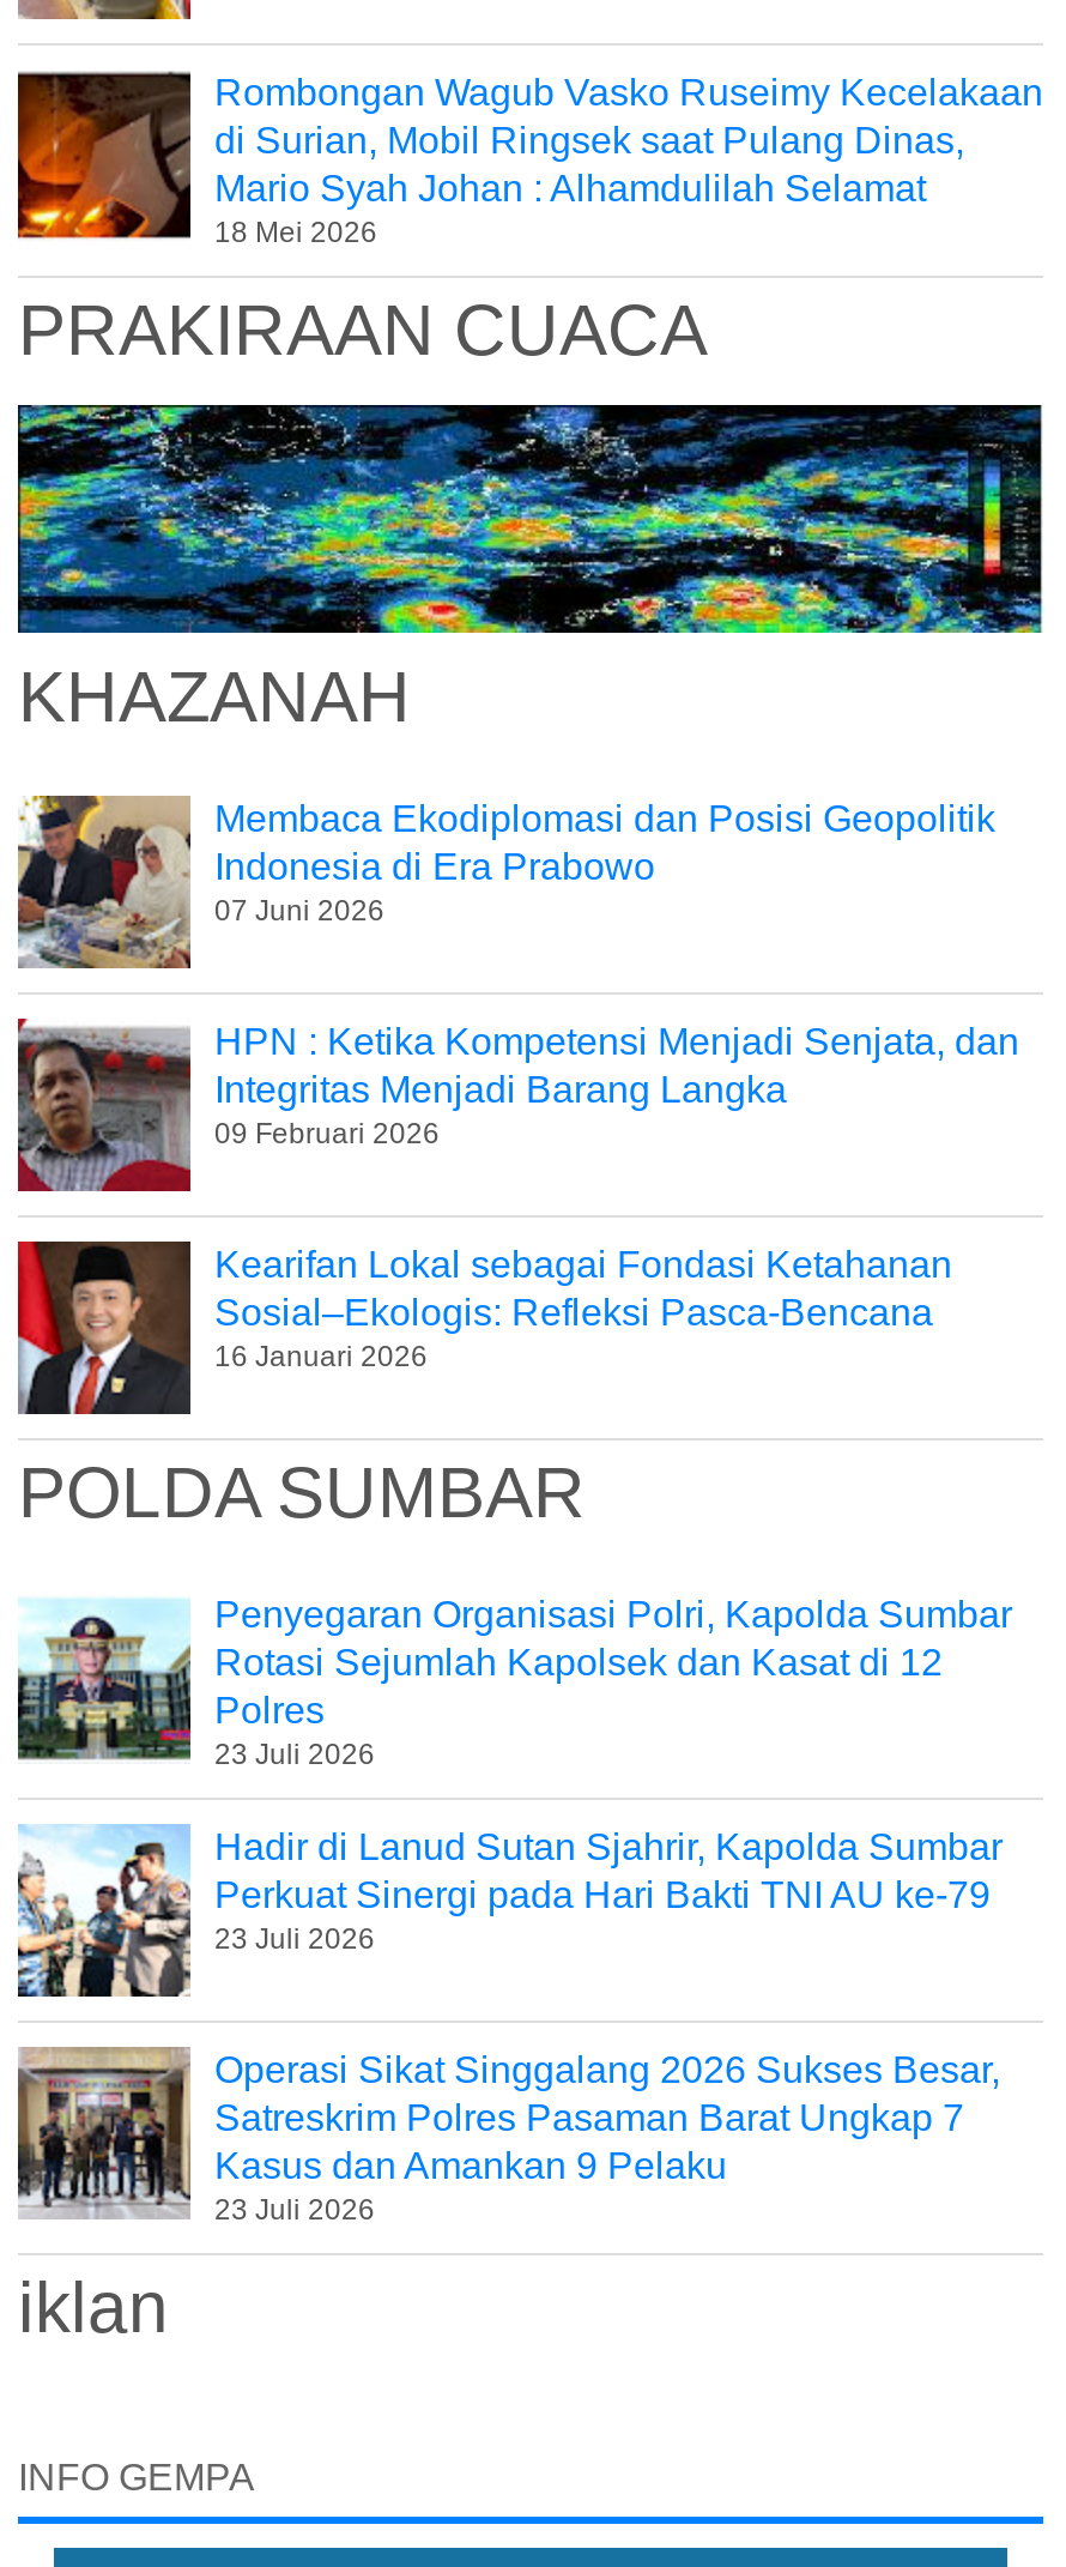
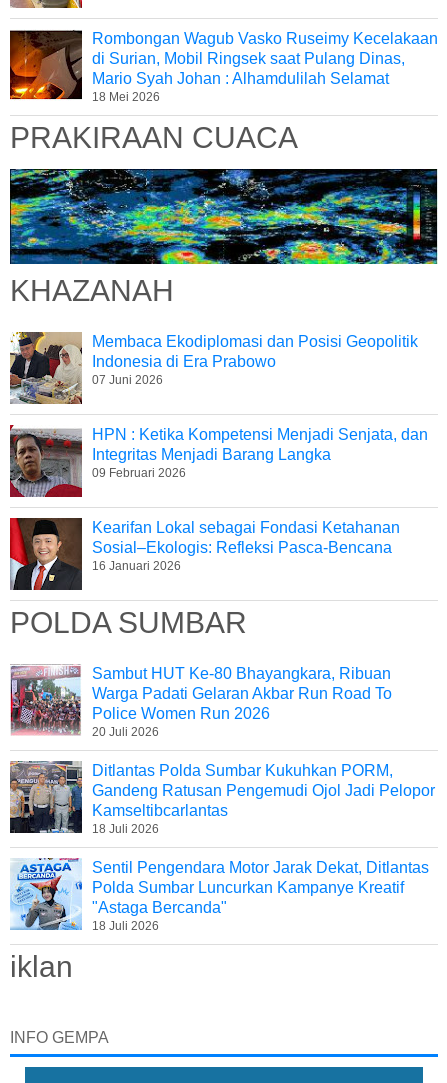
- [image]
- Penyegaran Organisasi Polri, Kapolda Sumbar
- Rotasi Sejumlah Kapolsek dan Kasat di 12
- Polres
- 23 Juli 2026
+ [image]
+ Sambut HUT Ke-80 Bhayangkara, Ribuan
+ Warga Padati Gelaran Akbar Run Road To
+ Police Women Run 2026
+ 20 Juli 2026

- [image]
- Hadir di Lanud Sutan Sjahrir, Kapolda Sumbar
- Perkuat Sinergi pada Hari Bakti TNI AU ke-79
- 23 Juli 2026
+ [image]
+ Ditlantas Polda Sumbar Kukuhkan PORM,
+ Gandeng Ratusan Pengemudi Ojol Jadi Pelopor
+ Kamseltibcarlantas
+ 18 Juli 2026

- [image]
- Operasi Sikat Singgalang 2026 Sukses Besar,
- Satreskrim Polres Pasaman Barat Ungkap 7
- Kasus dan Amankan 9 Pelaku
- 23 Juli 2026
+ [image]
+ Sentil Pengendara Motor Jarak Dekat, Ditlantas
+ Polda Sumbar Luncurkan Kampanye Kreatif
+ "Astaga Bercanda"
+ 18 Juli 2026
